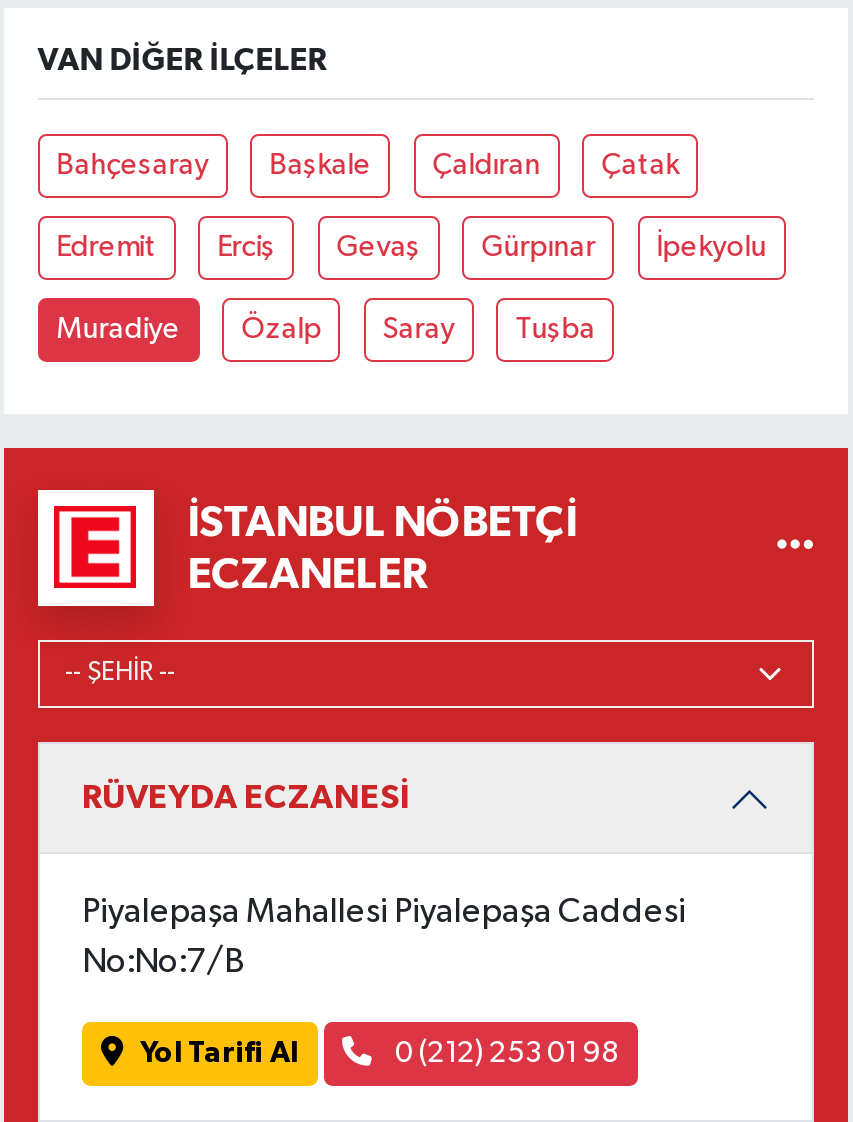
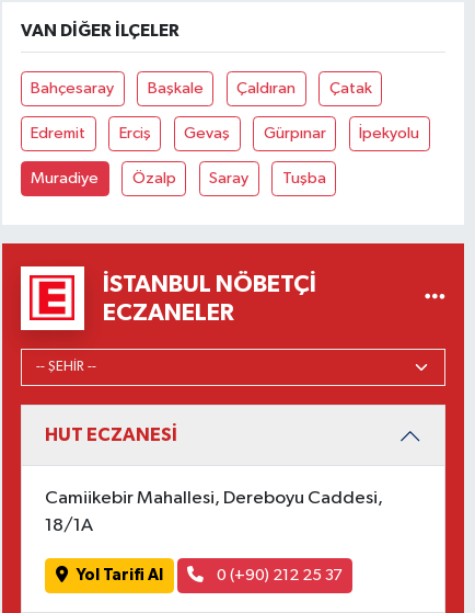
- RÜVEYDA ECZANESİ
+ HUT ECZANESİ

- Piyalepaşa Mahallesi Piyalepaşa Caddesi
+ Camiikebir Mahallesi, Dereboyu Caddesi,

- No:No:7/B
+ 18/1A

- 0 (212) 253 01 98
+ 0 (+90) 212 25 37
